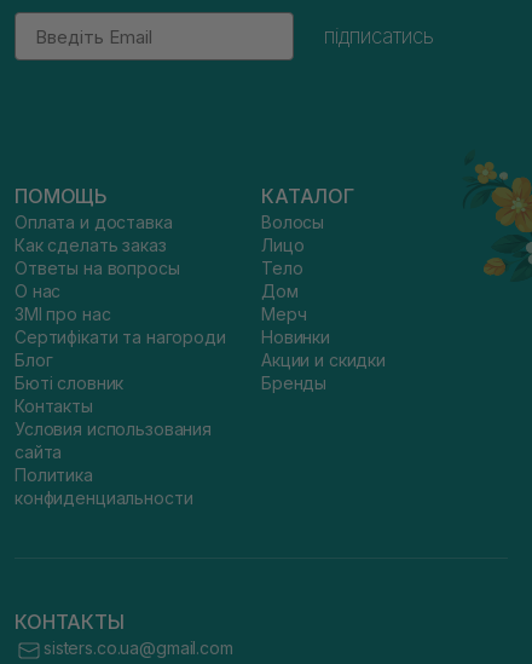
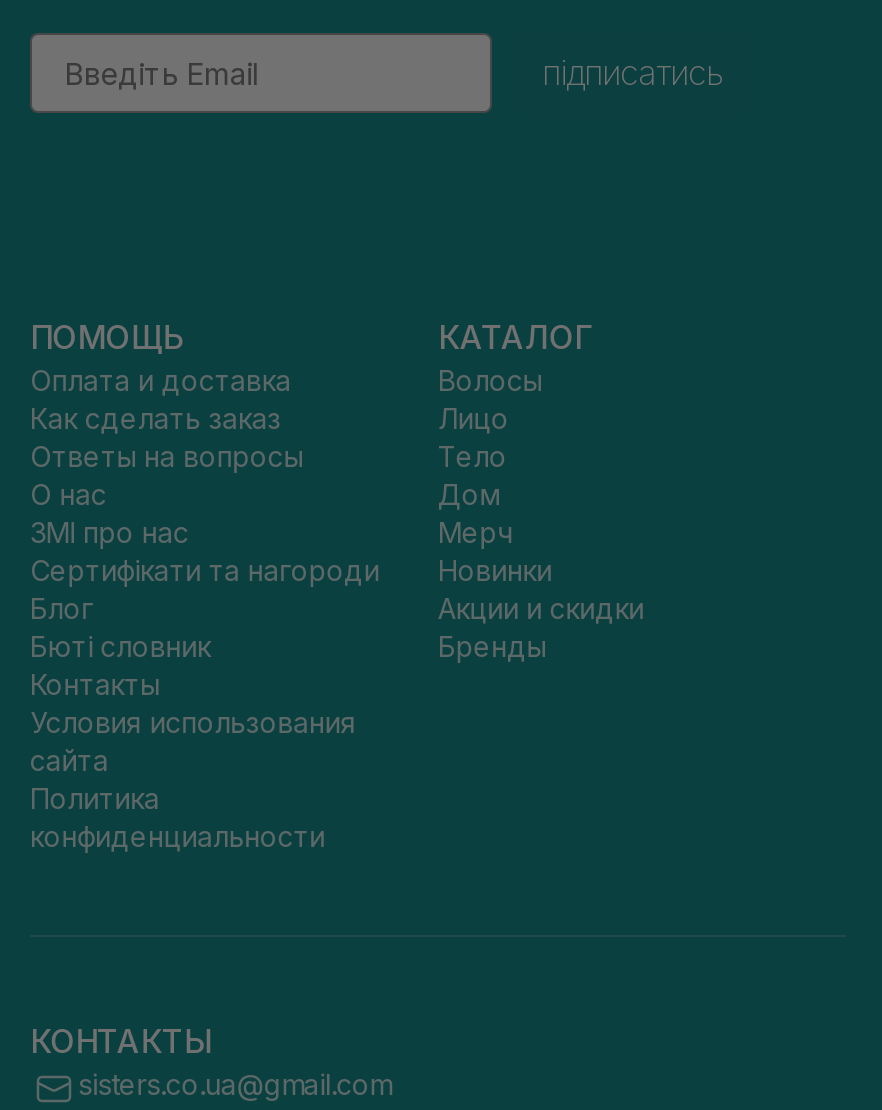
- [image]
